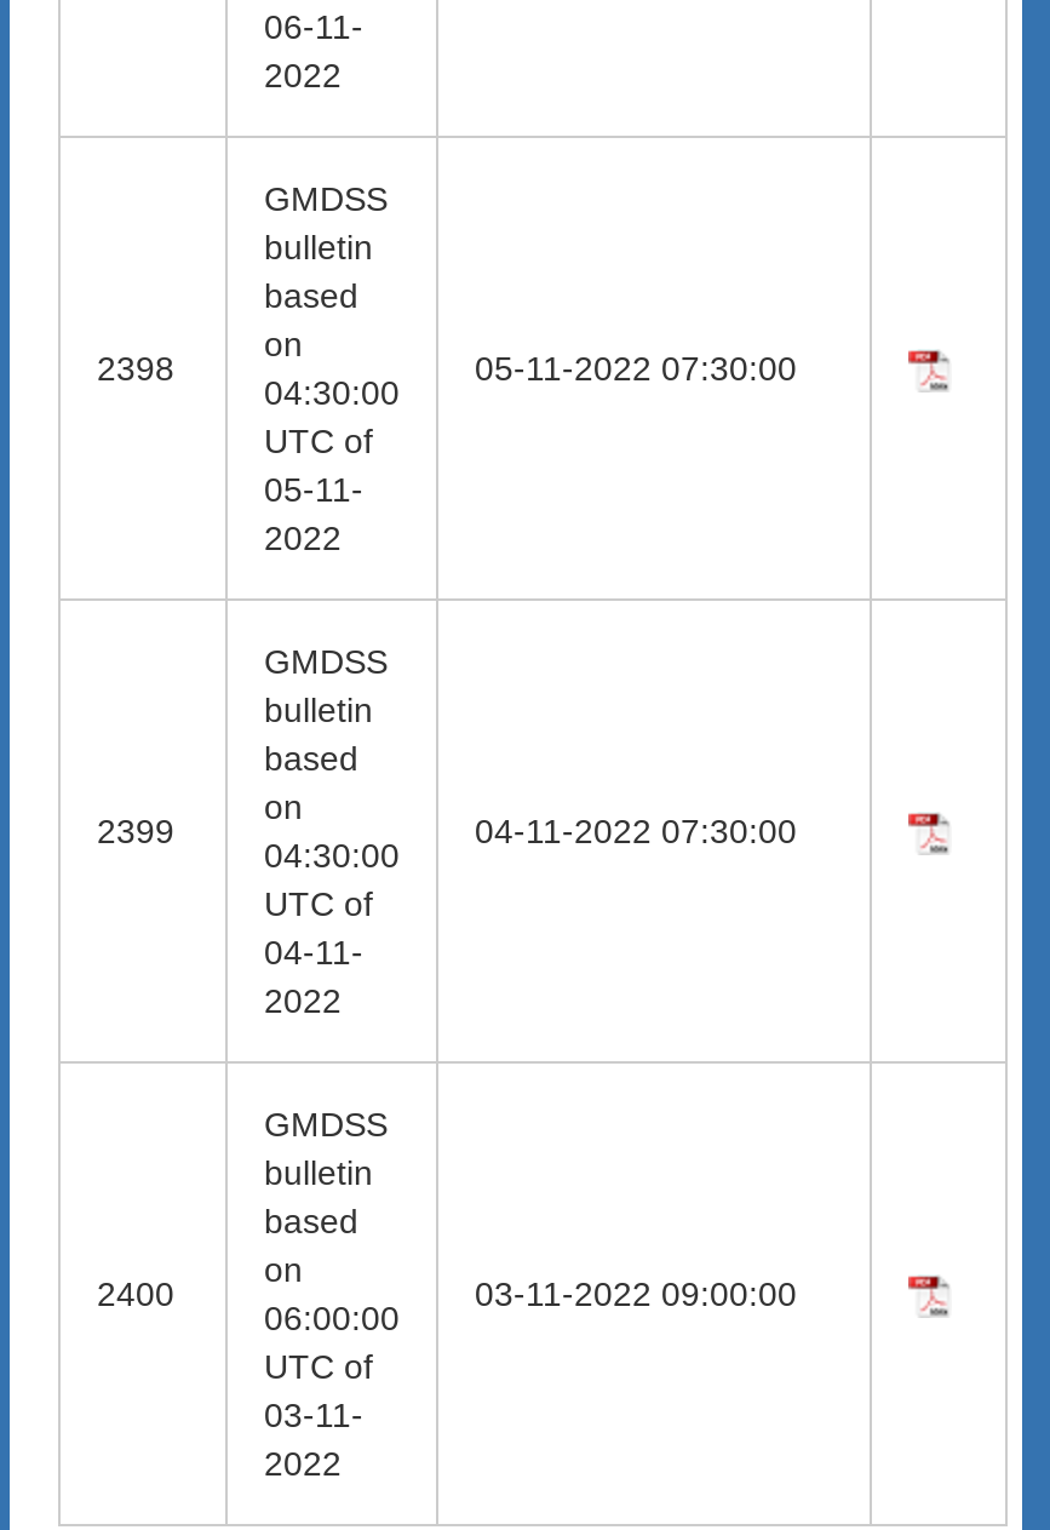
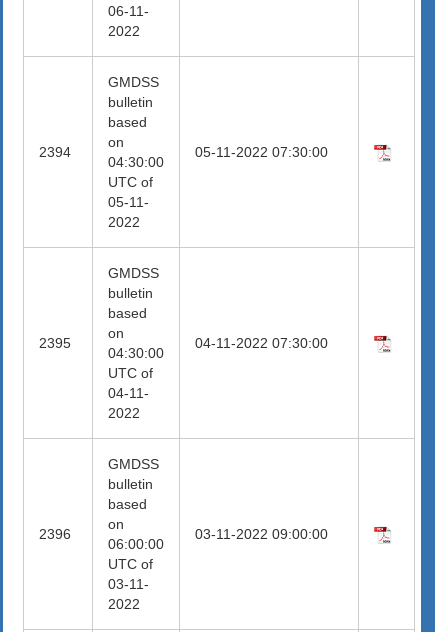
- 2398
+ 2394

- 2399
+ 2395

- 2400
+ 2396
